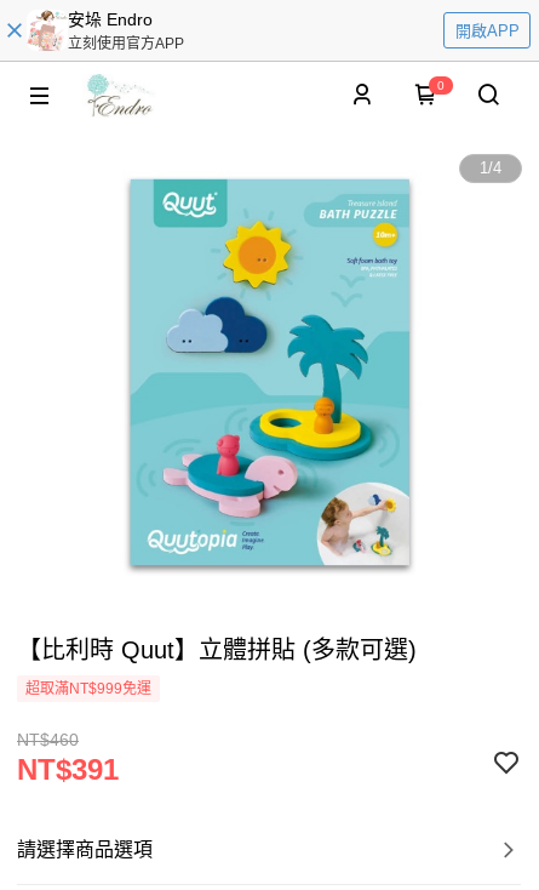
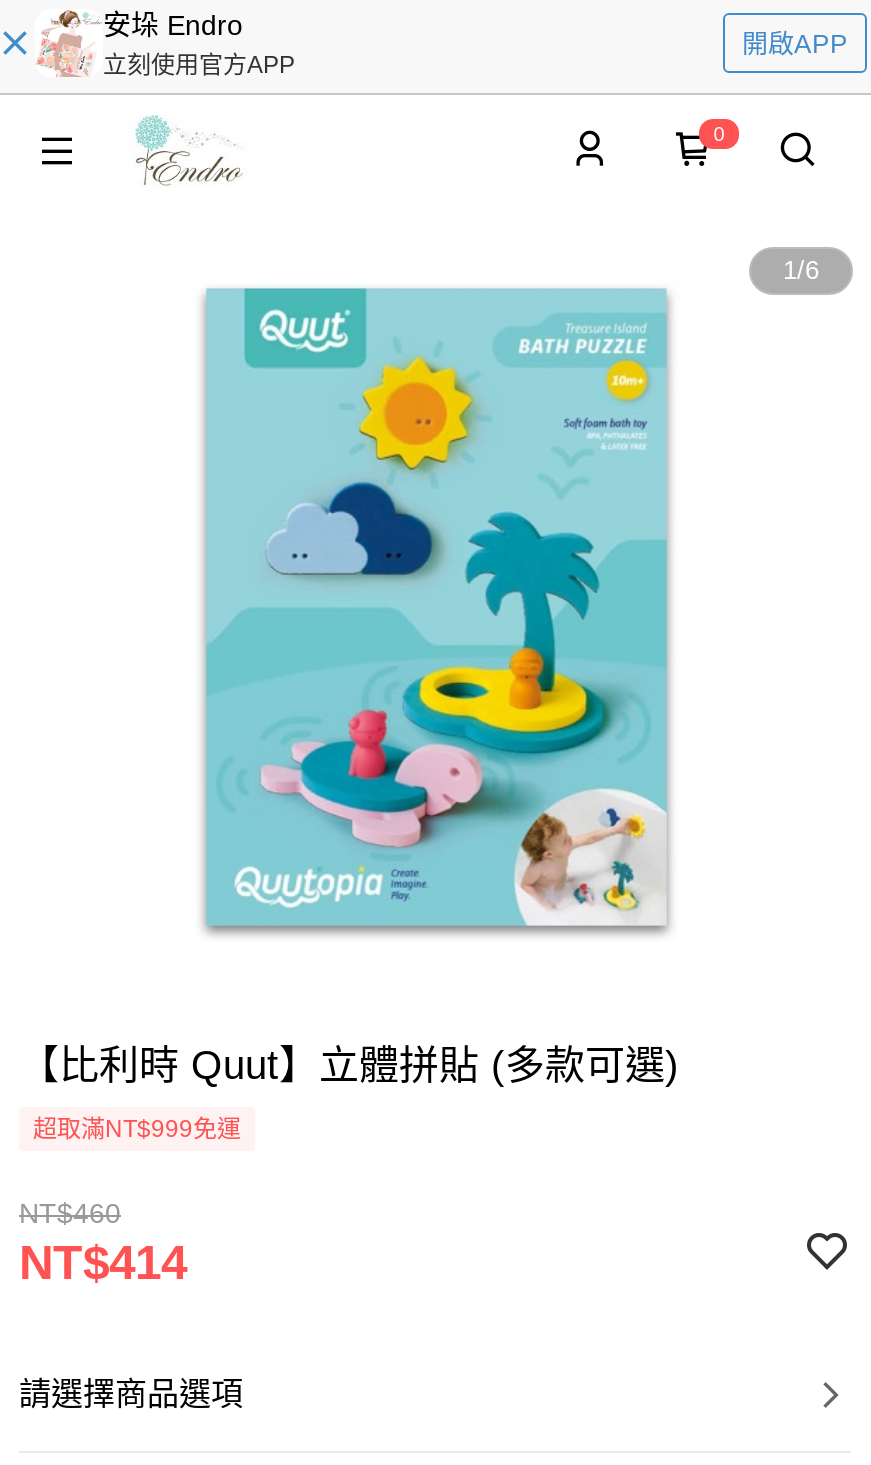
- 1/4
+ 1/6

- NT$391
+ NT$414
